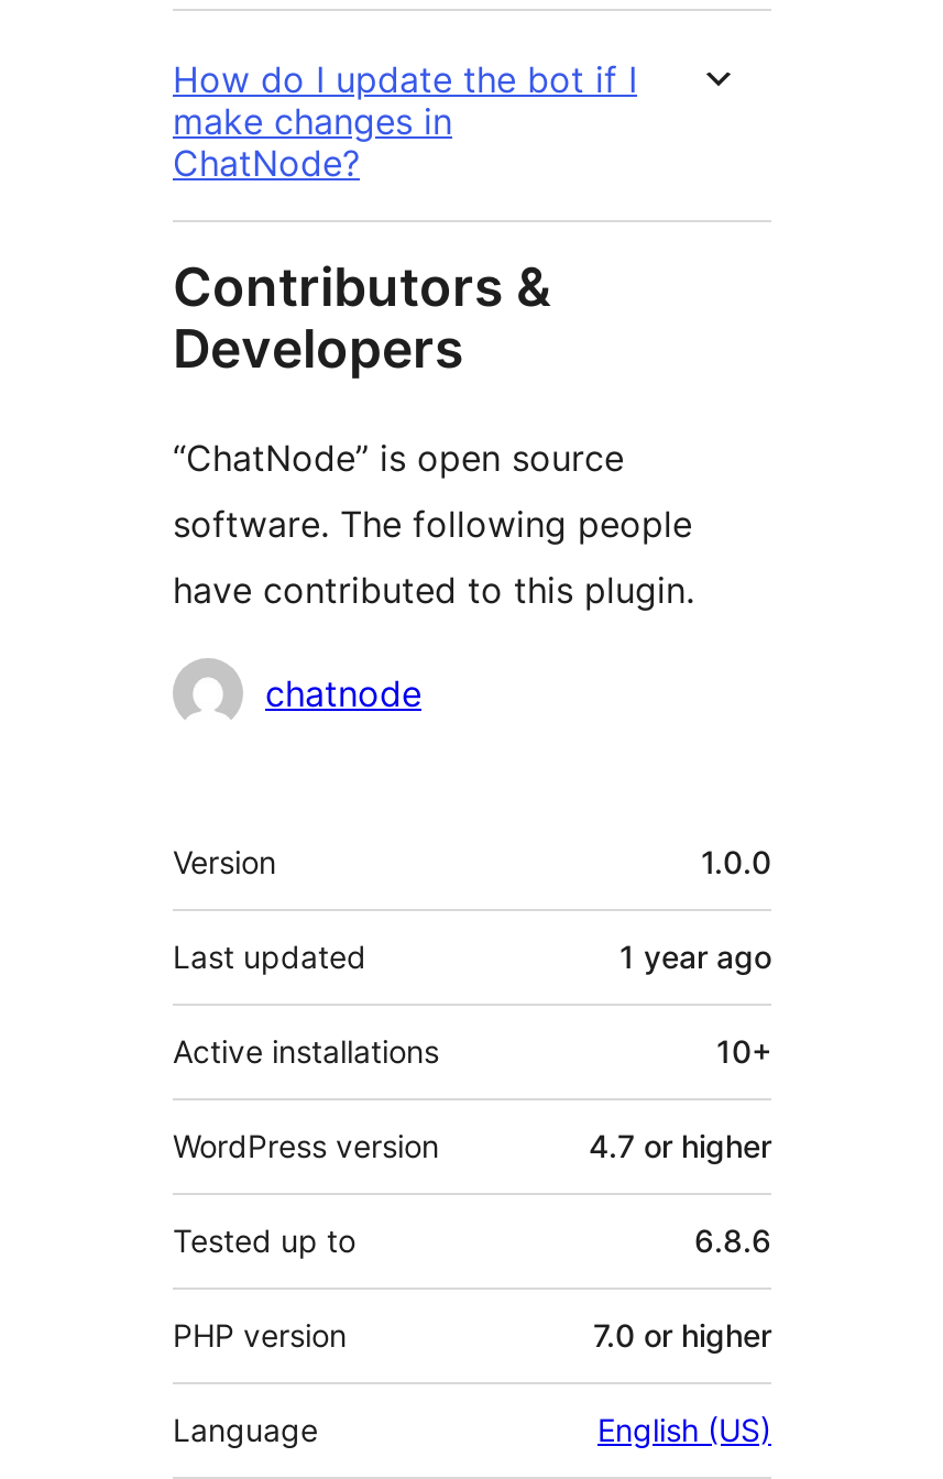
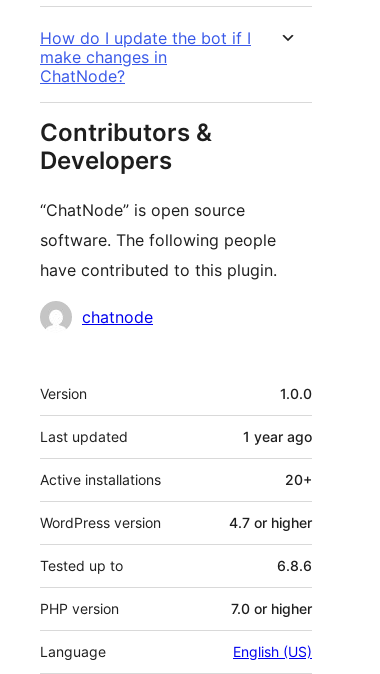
- 10+
+ 20+
